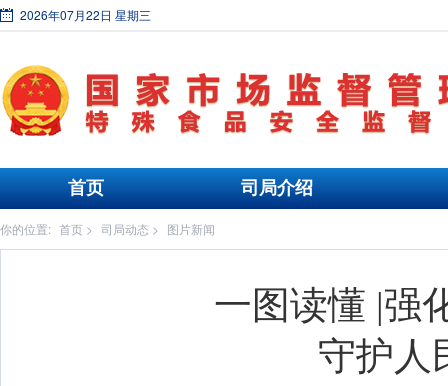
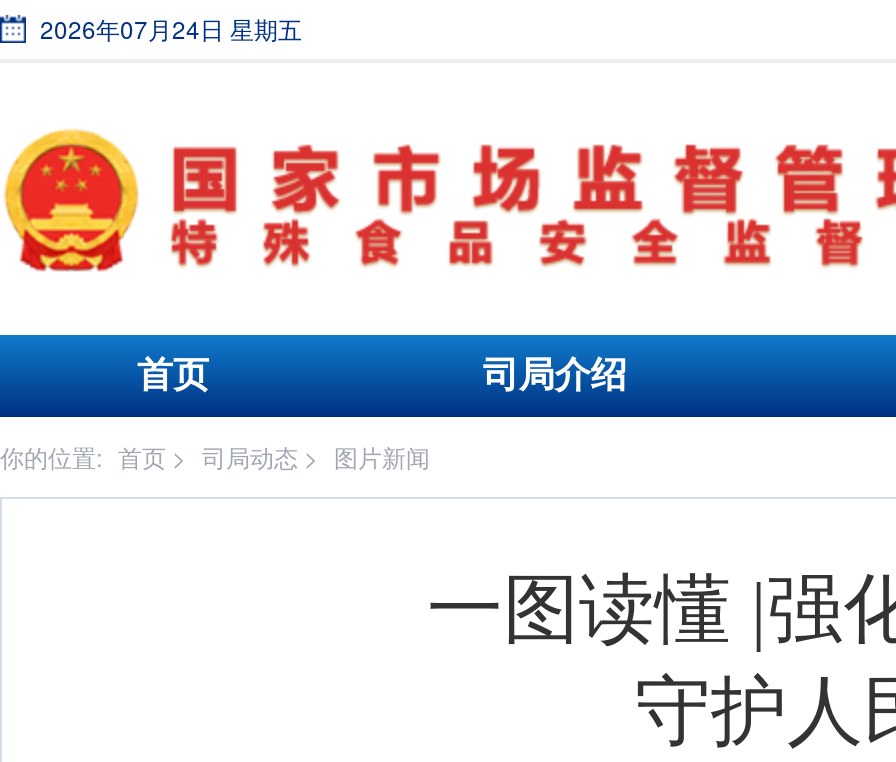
- 2026年07月22日 星期三
+ 2026年07月24日 星期五
